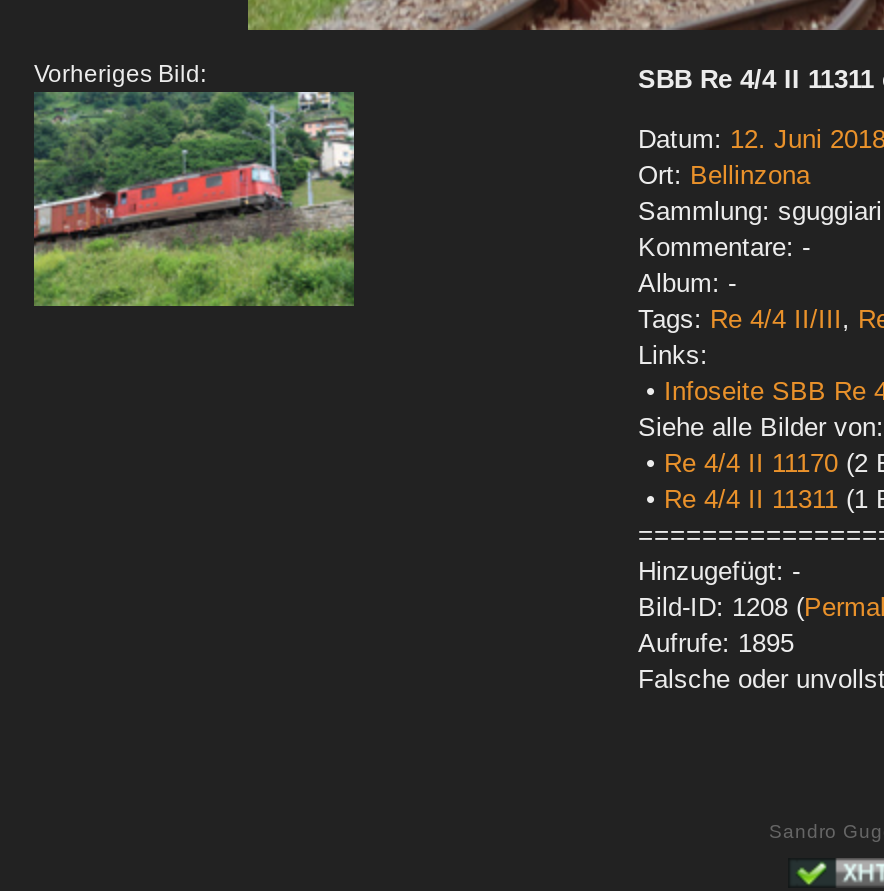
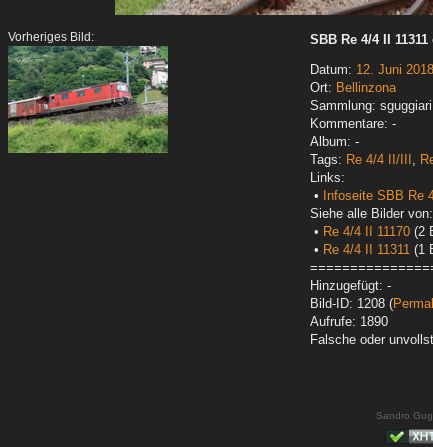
- Aufrufe: 1895
+ Aufrufe: 1890
